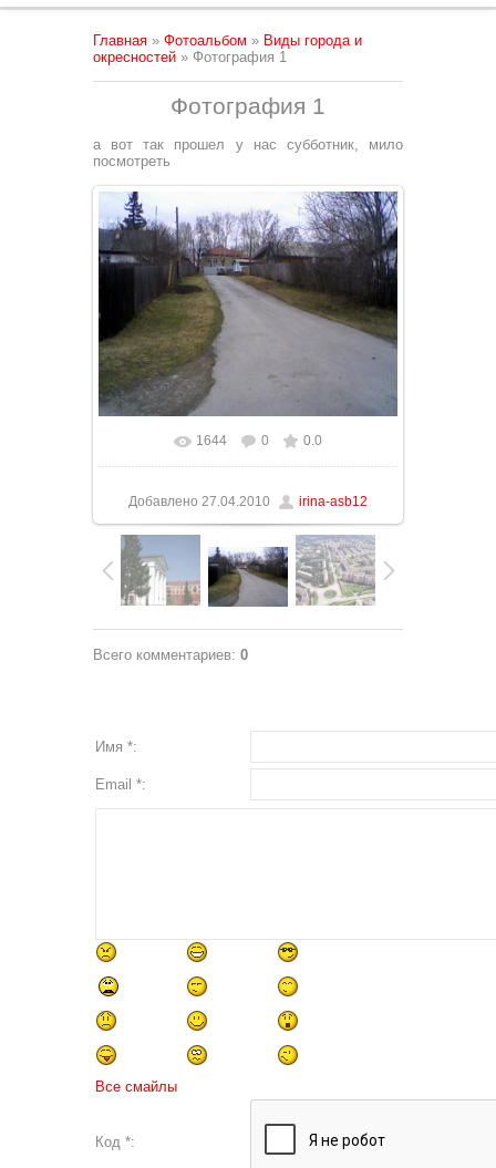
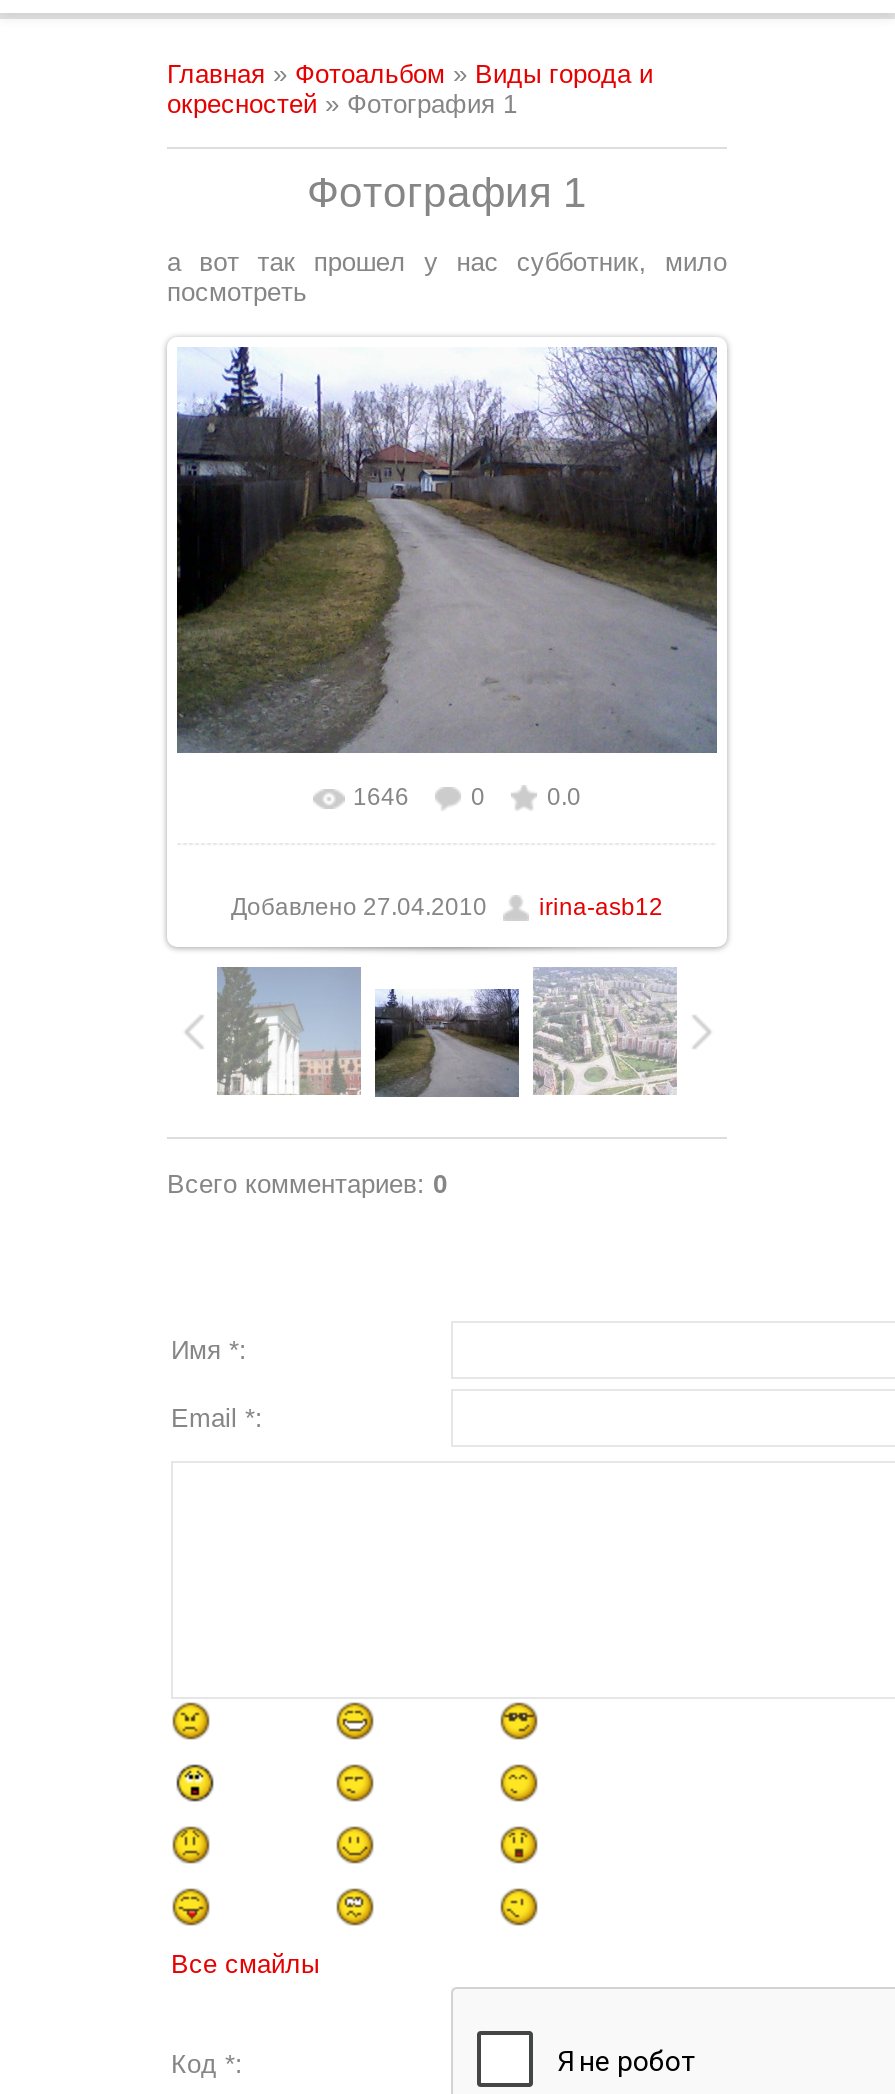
- 1644
+ 1646
